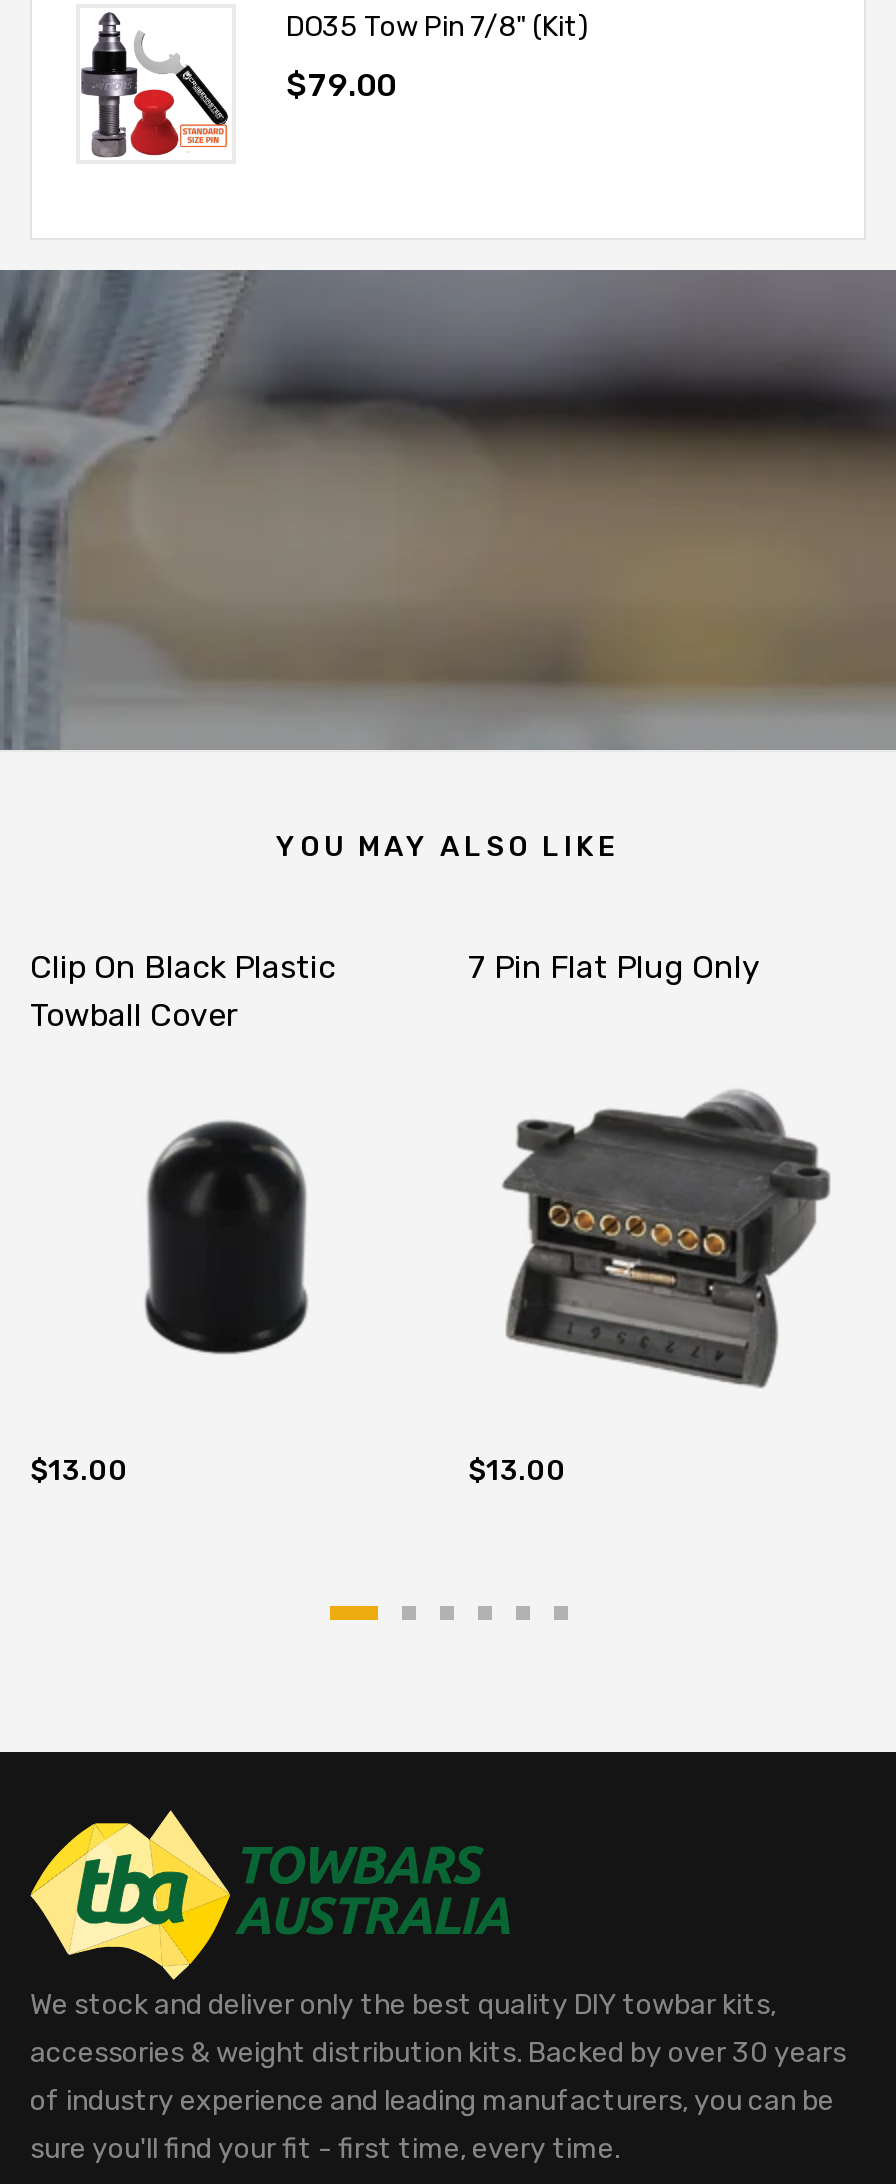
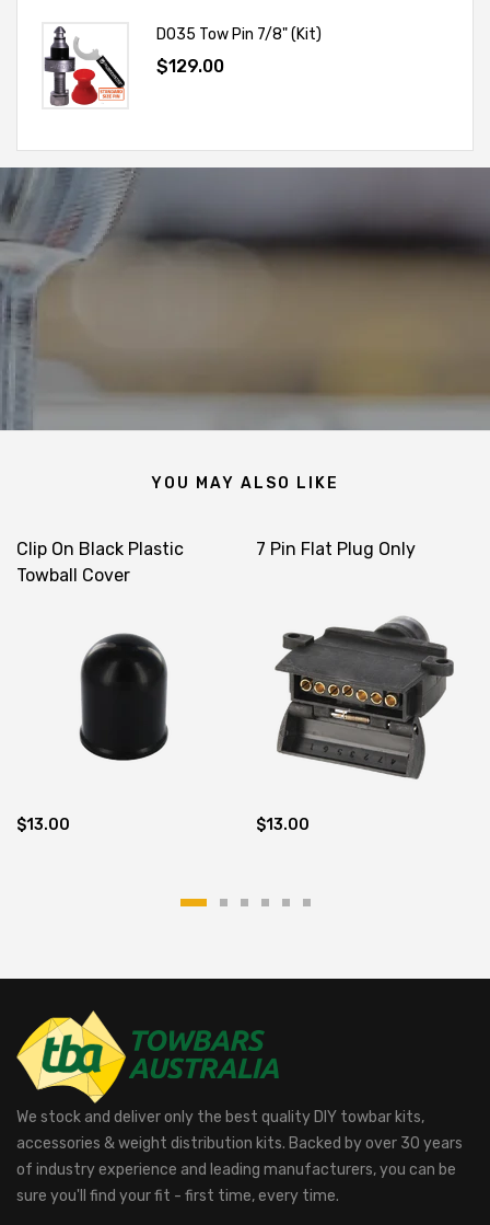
- $79.00
+ $129.00
